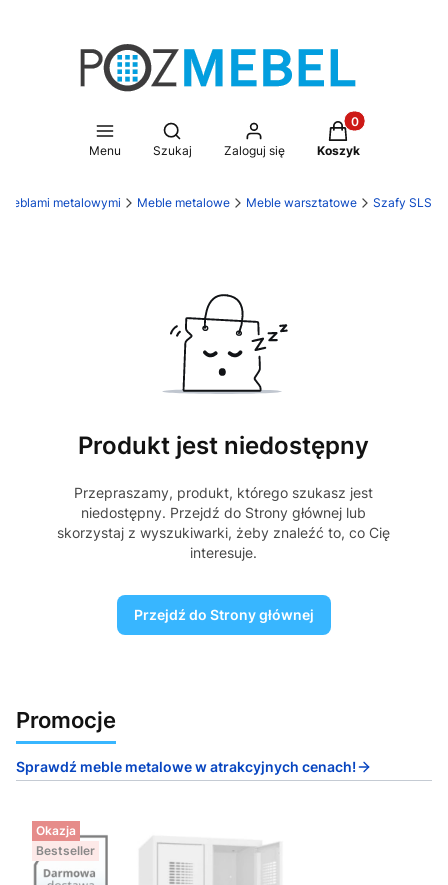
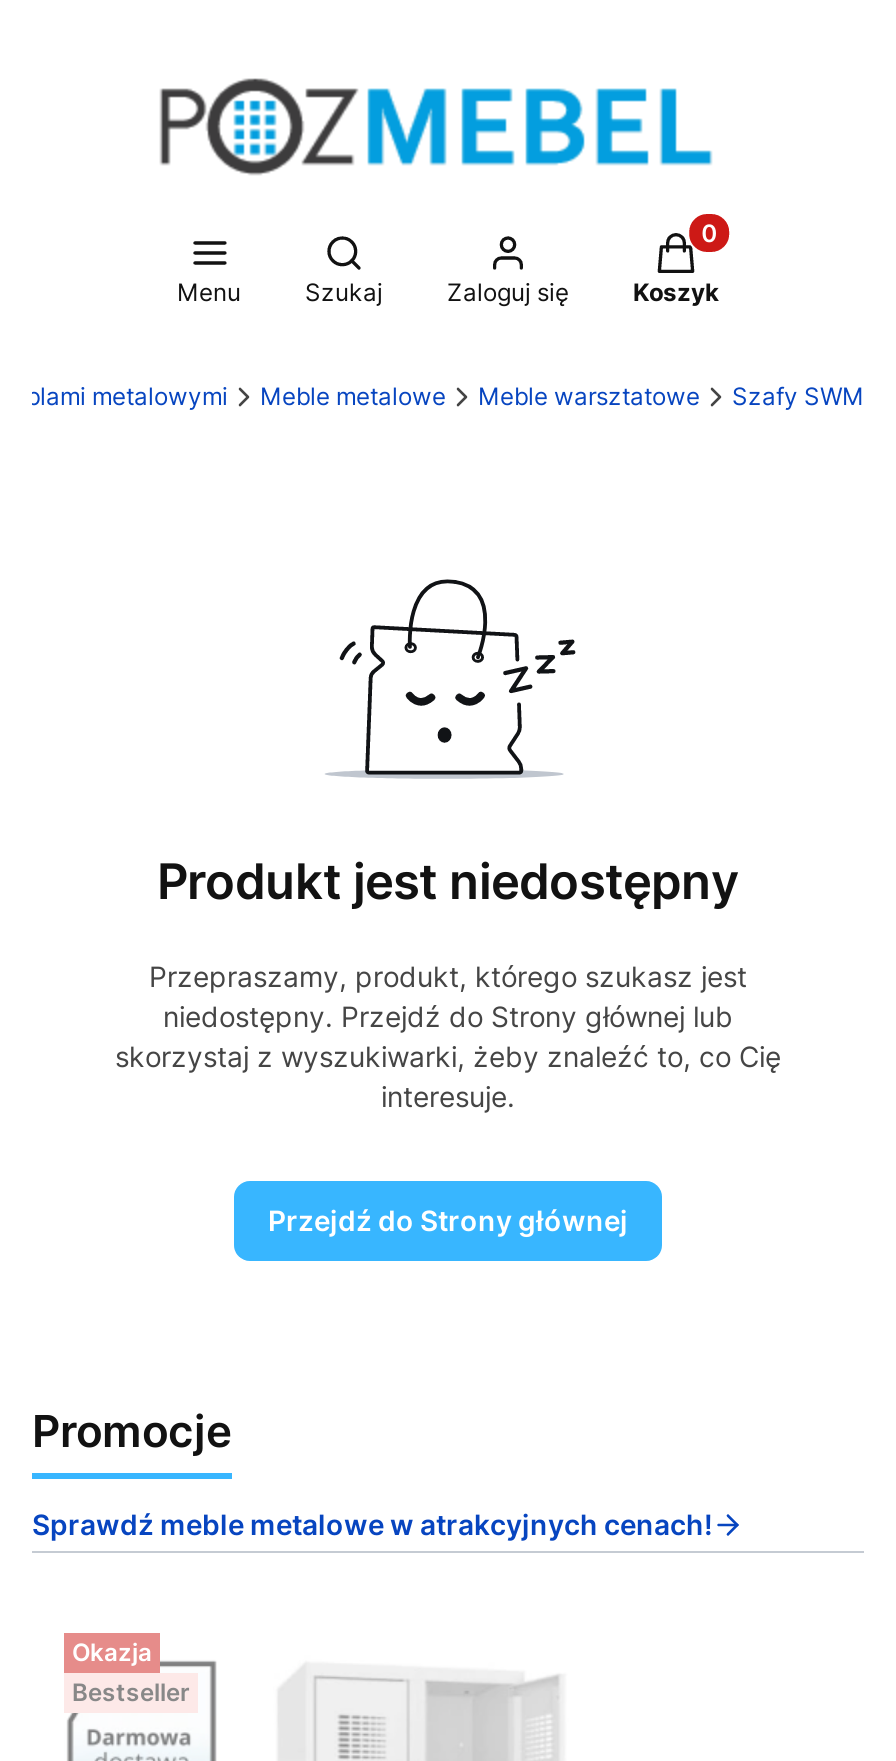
- Szafy SLS
+ Szafy SWM
